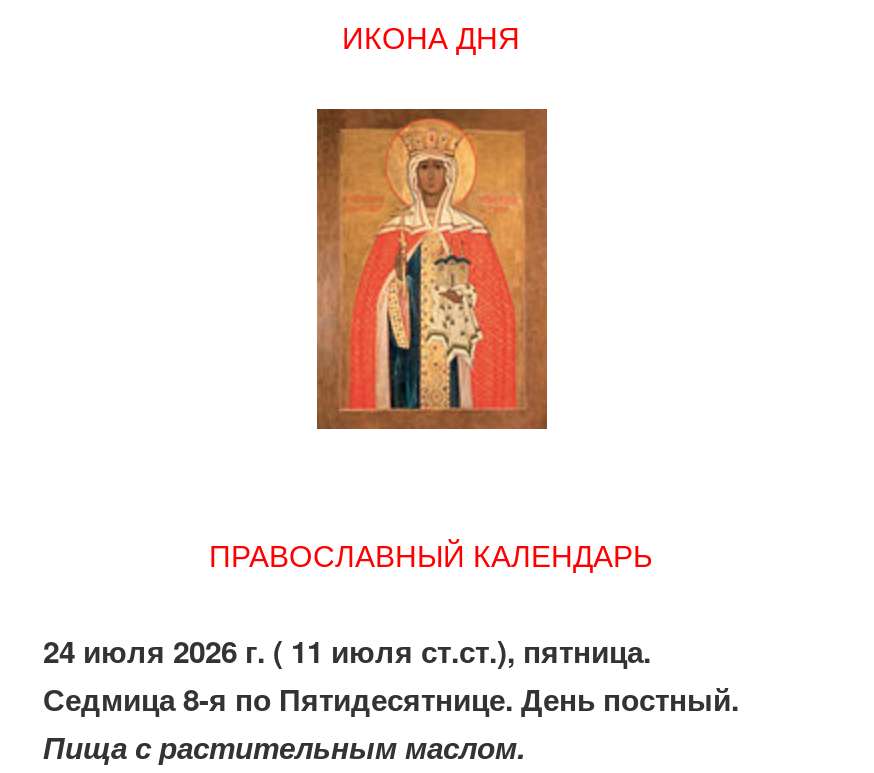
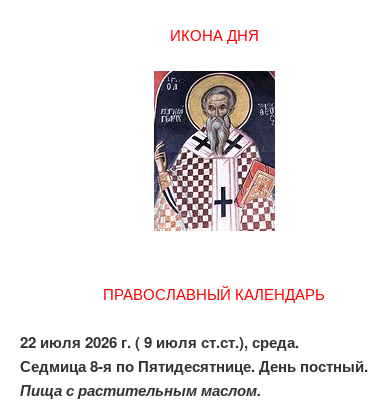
- [image]
+ [image]

- 24 июля 2026 г. ( 11 июля ст.ст.), пятница.
+ 22 июля 2026 г. ( 9 июля ст.ст.), среда.
